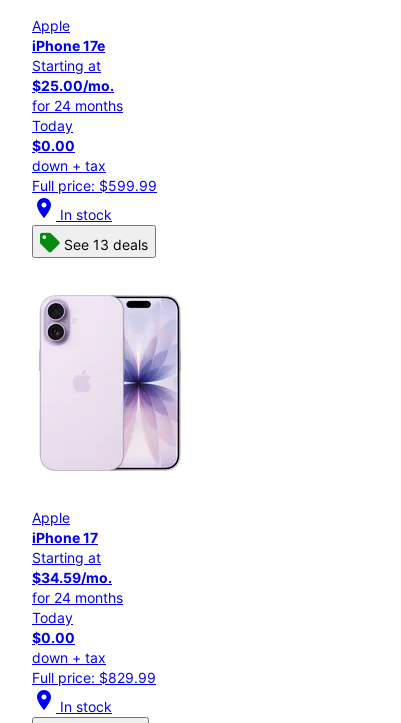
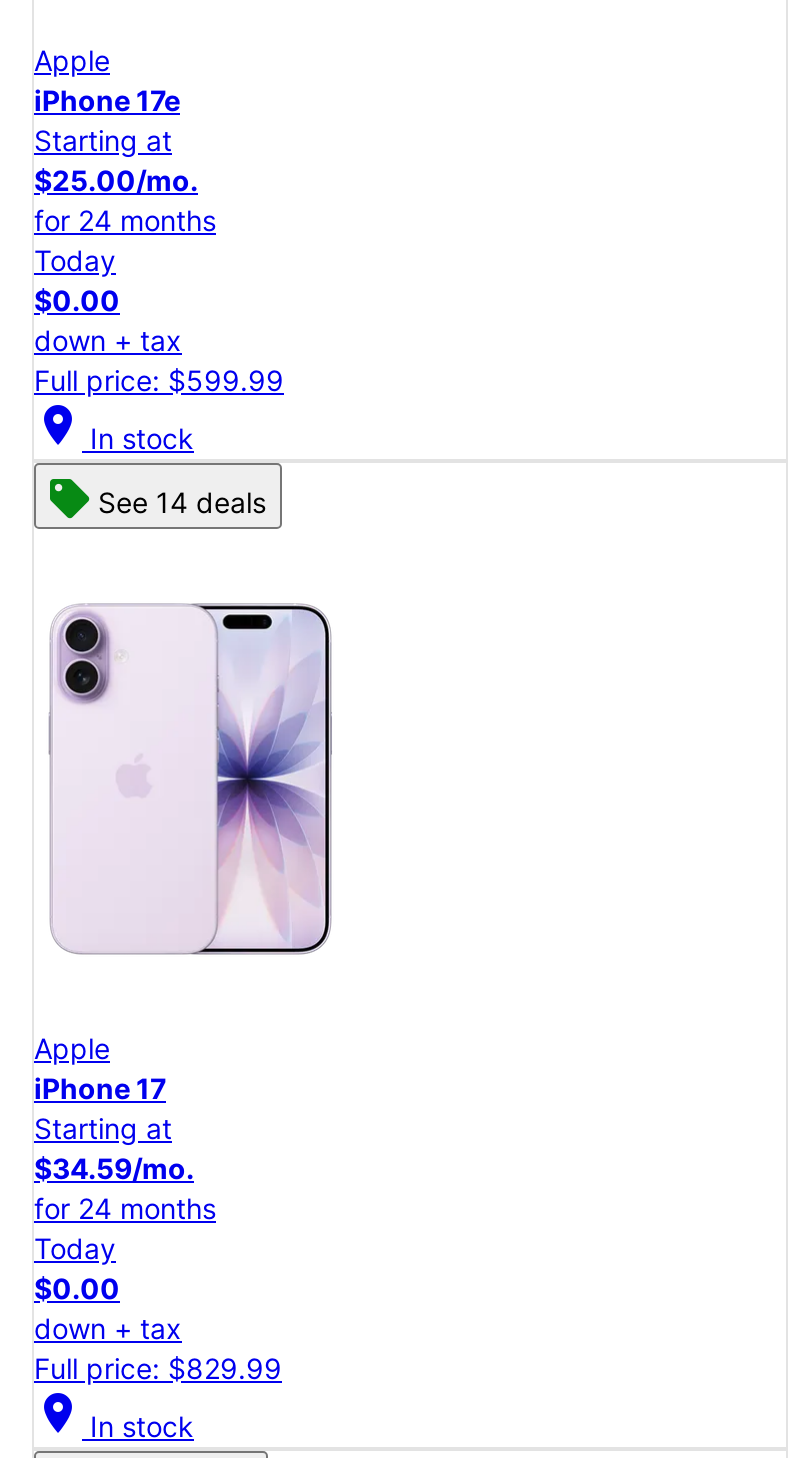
- See 13 deals
+ See 14 deals
